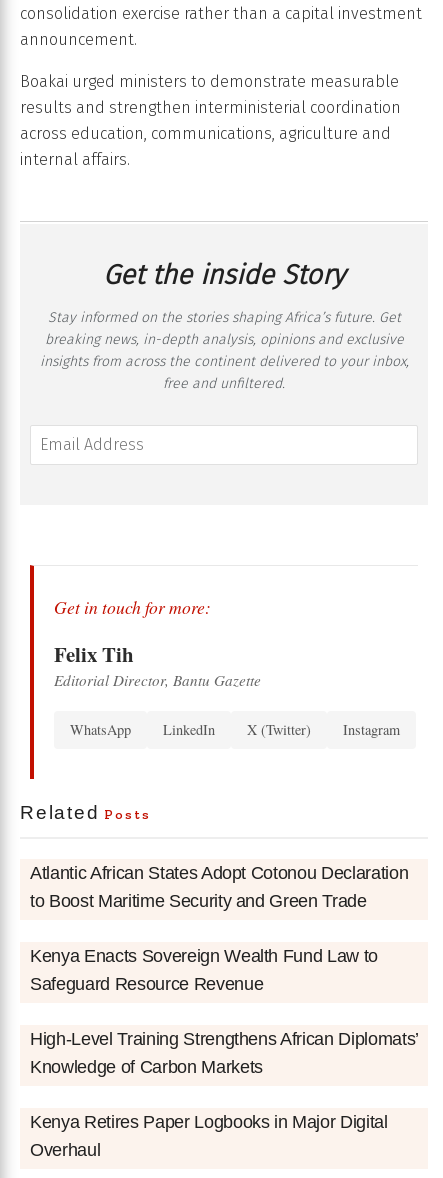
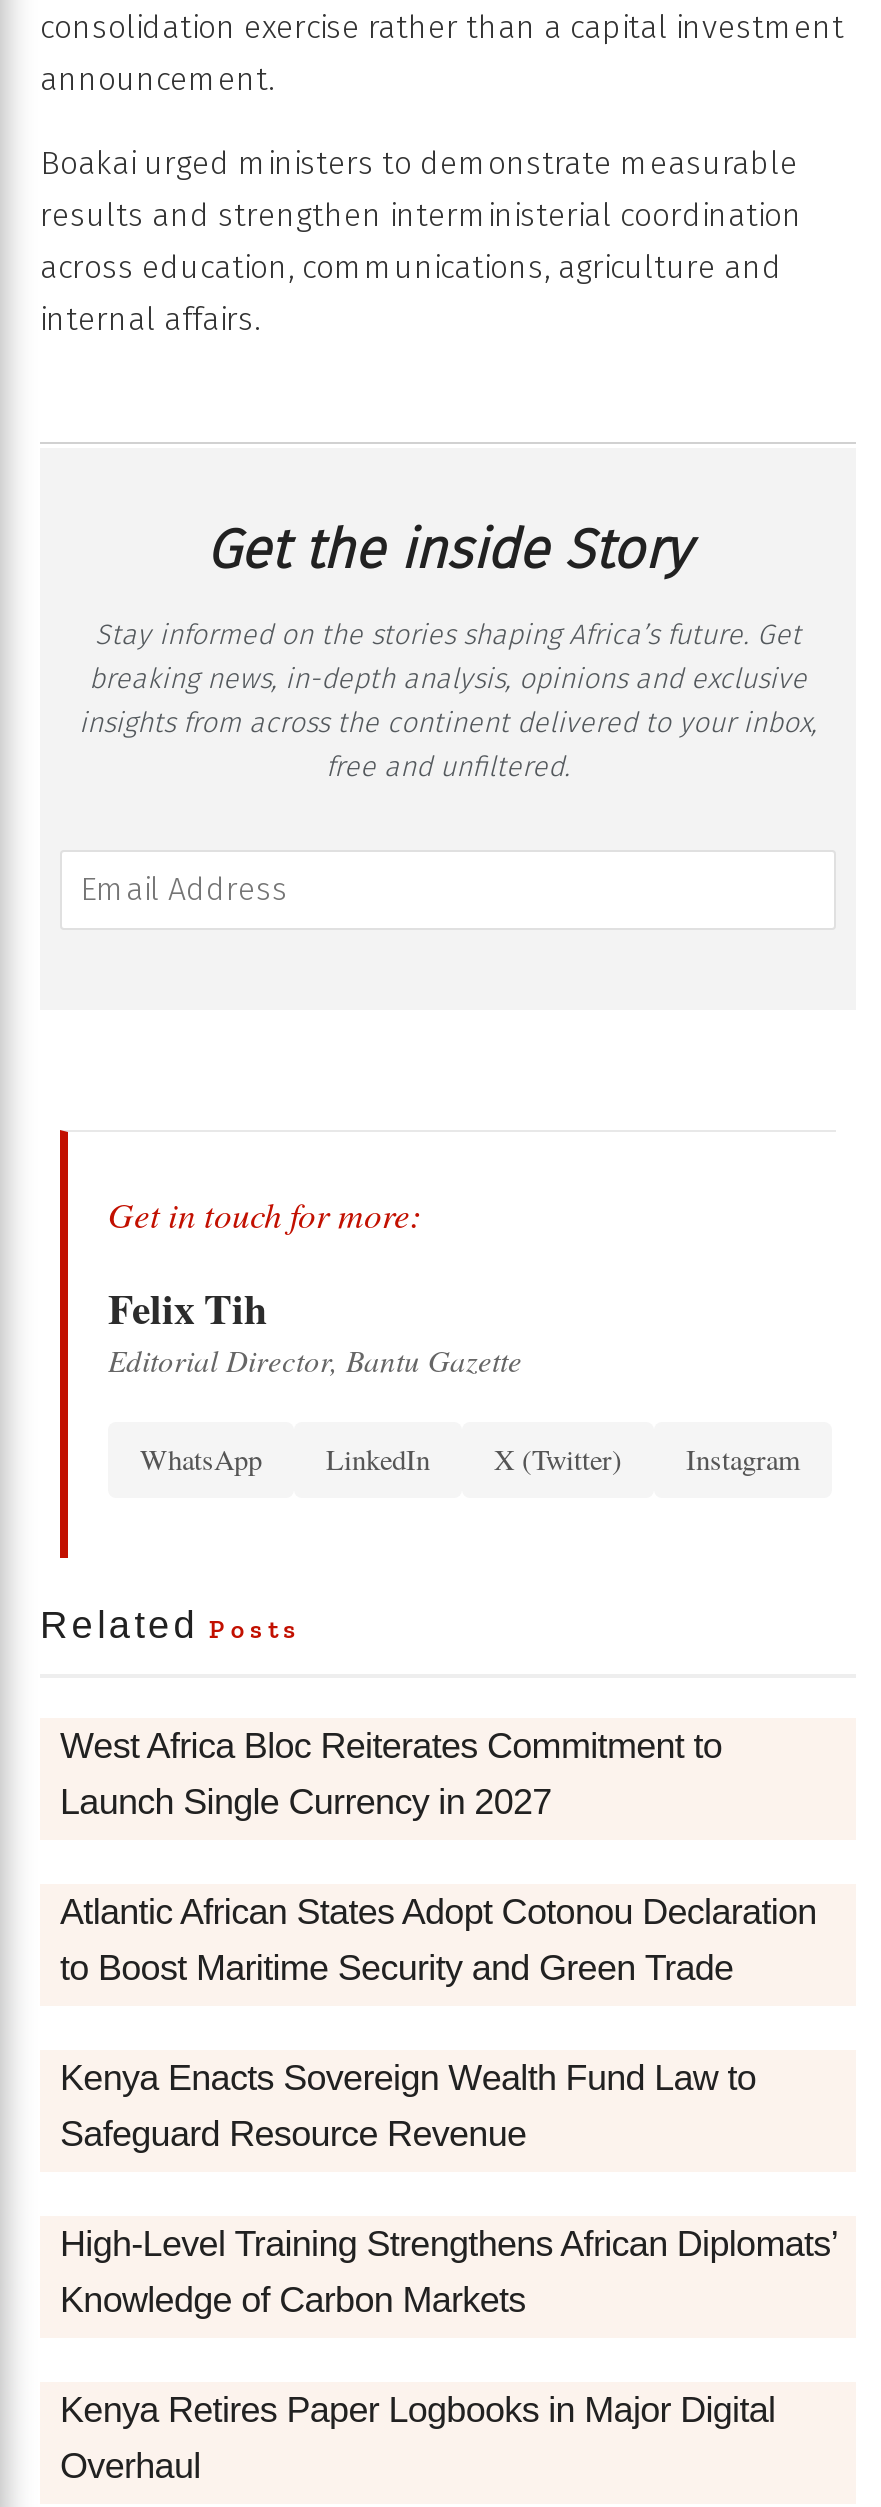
+ West Africa Bloc Reiterates Commitment to
+ Launch Single Currency in 2027
